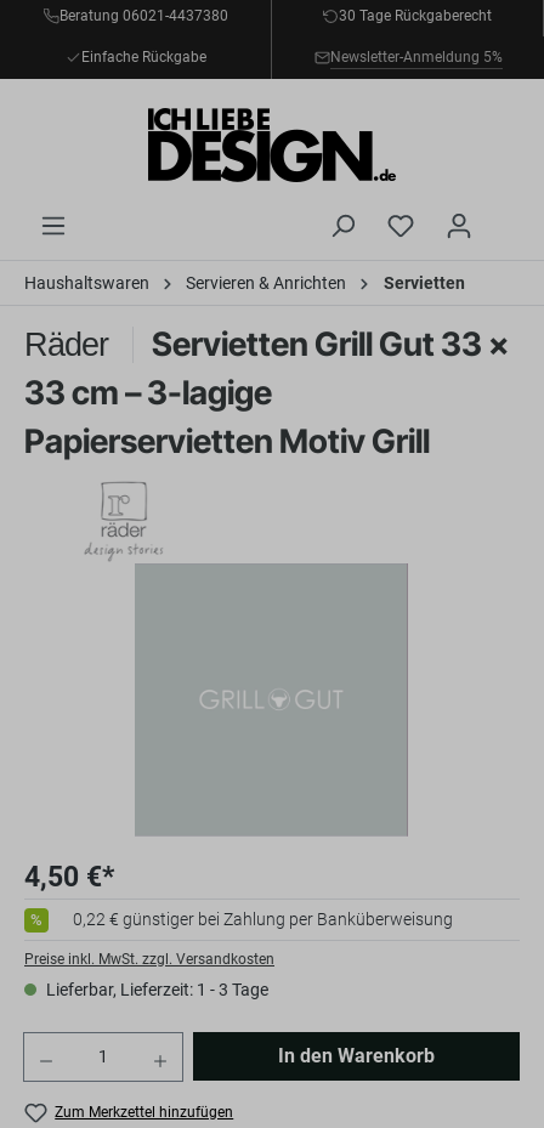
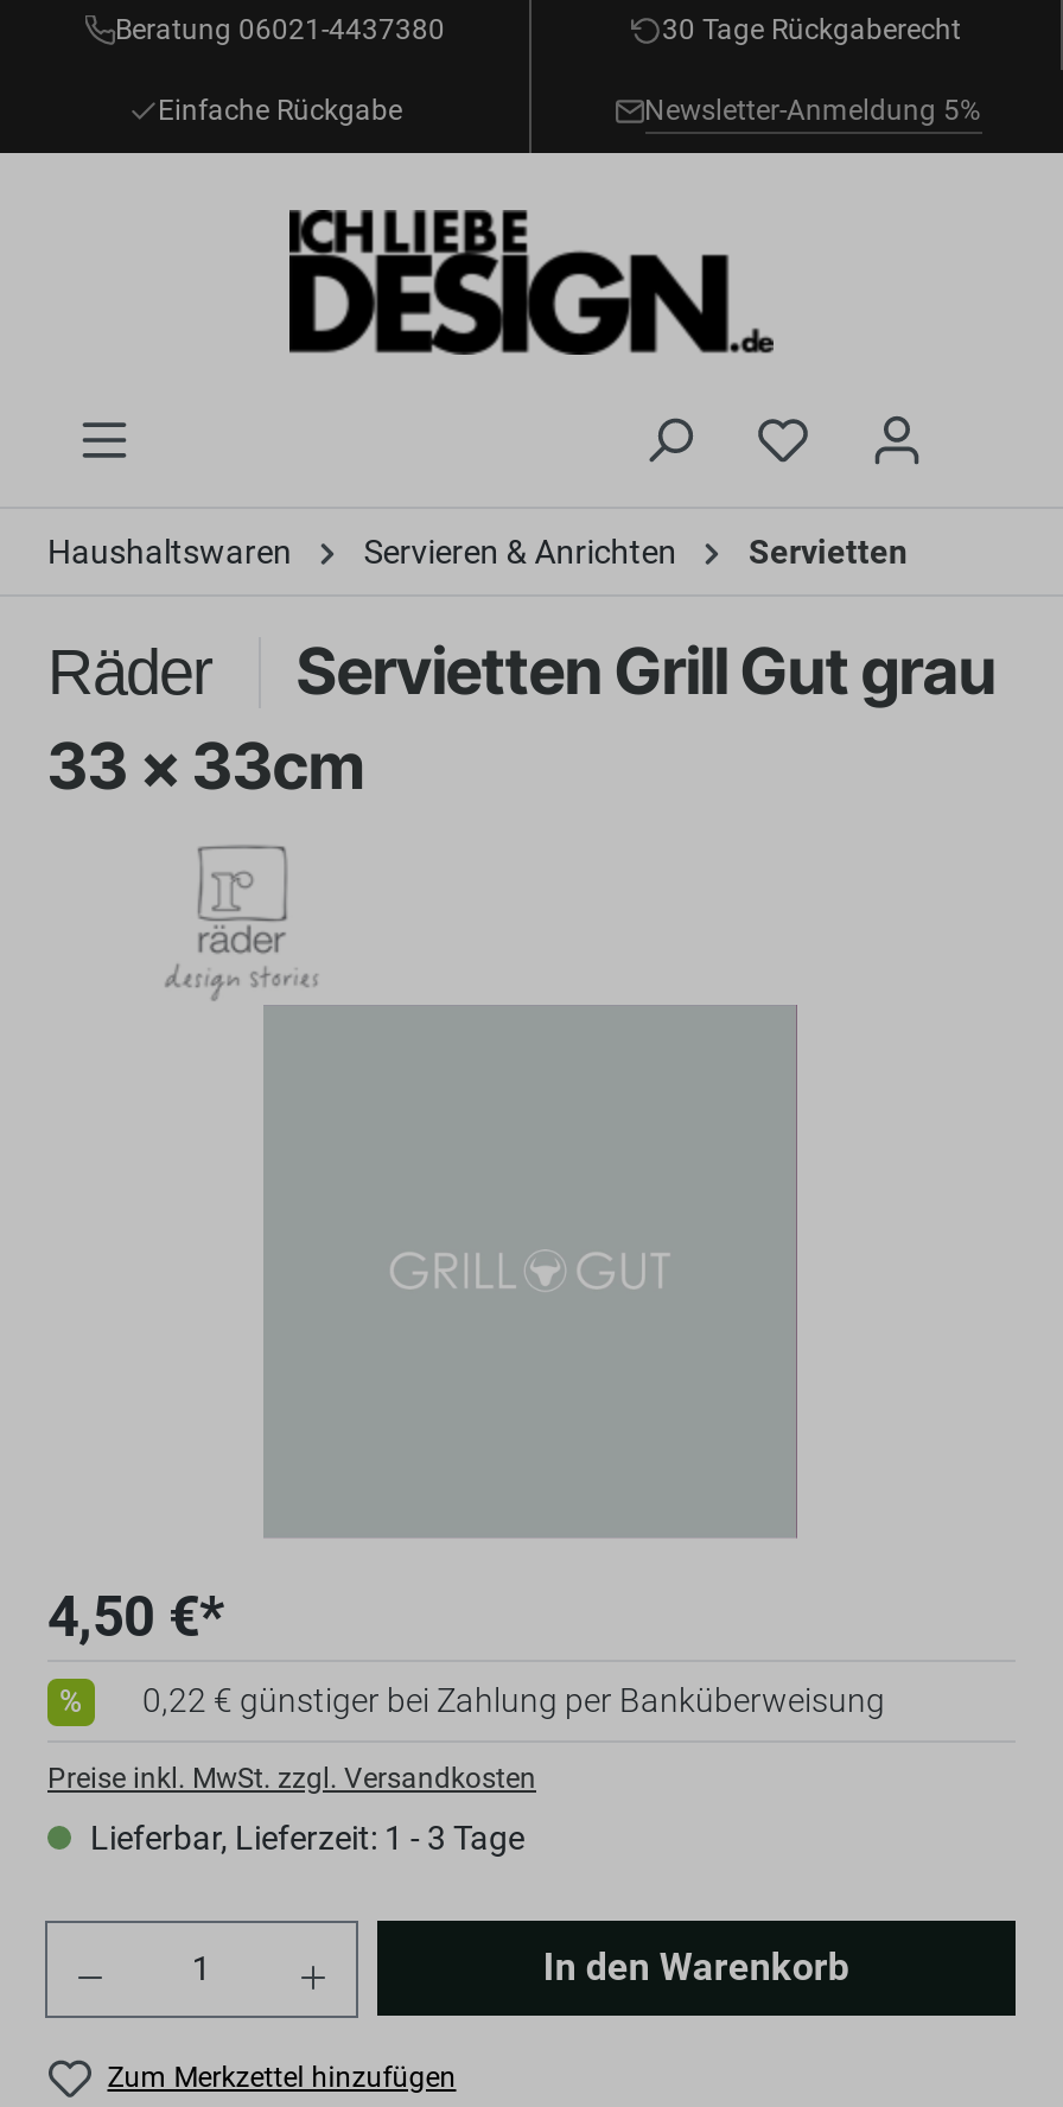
- Servietten Grill Gut 33 x
- 33 cm – 3-lagige
- Papierservietten Motiv Grill
+ Servietten Grill Gut grau
+ 33 x 33cm
